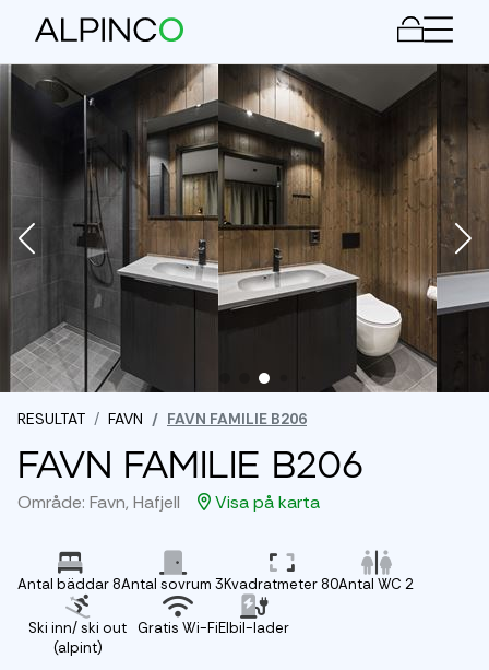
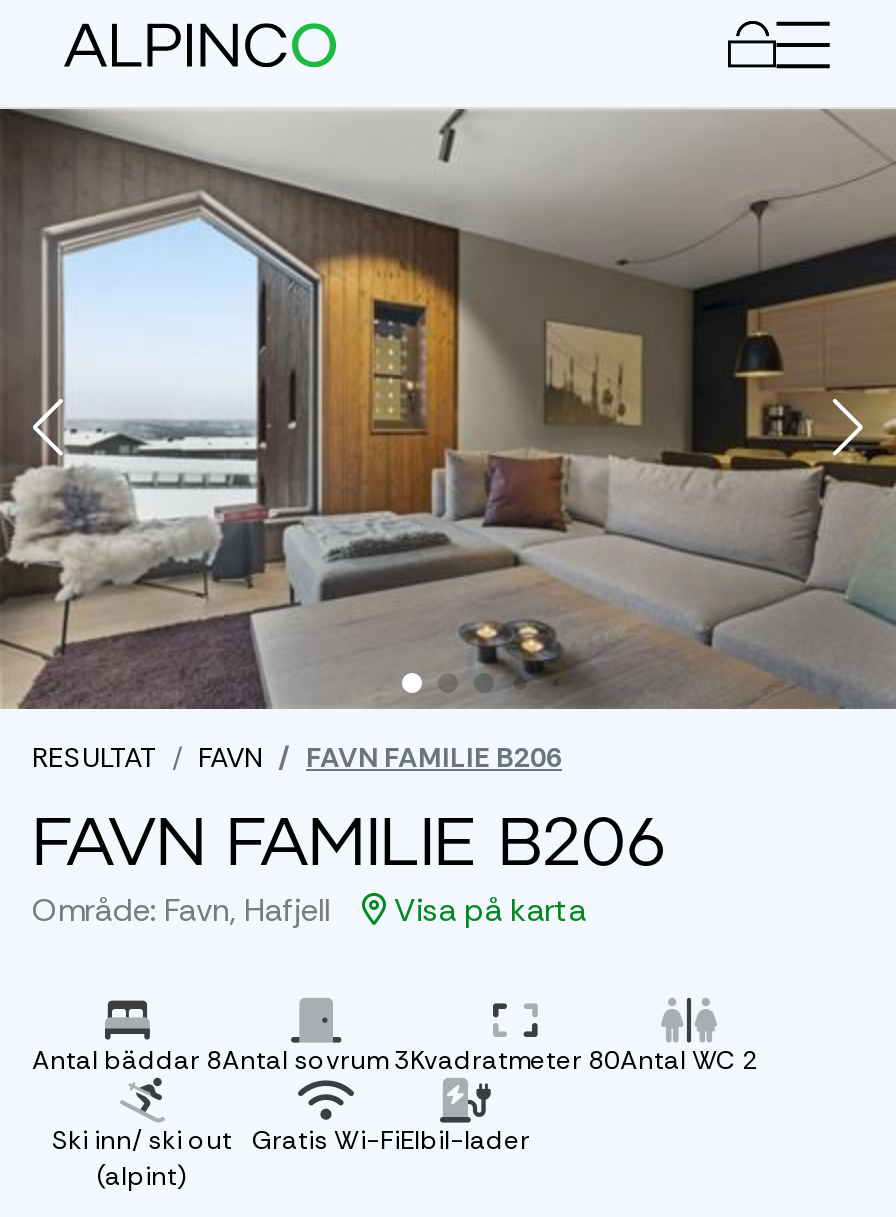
- [image]
+ [image]
